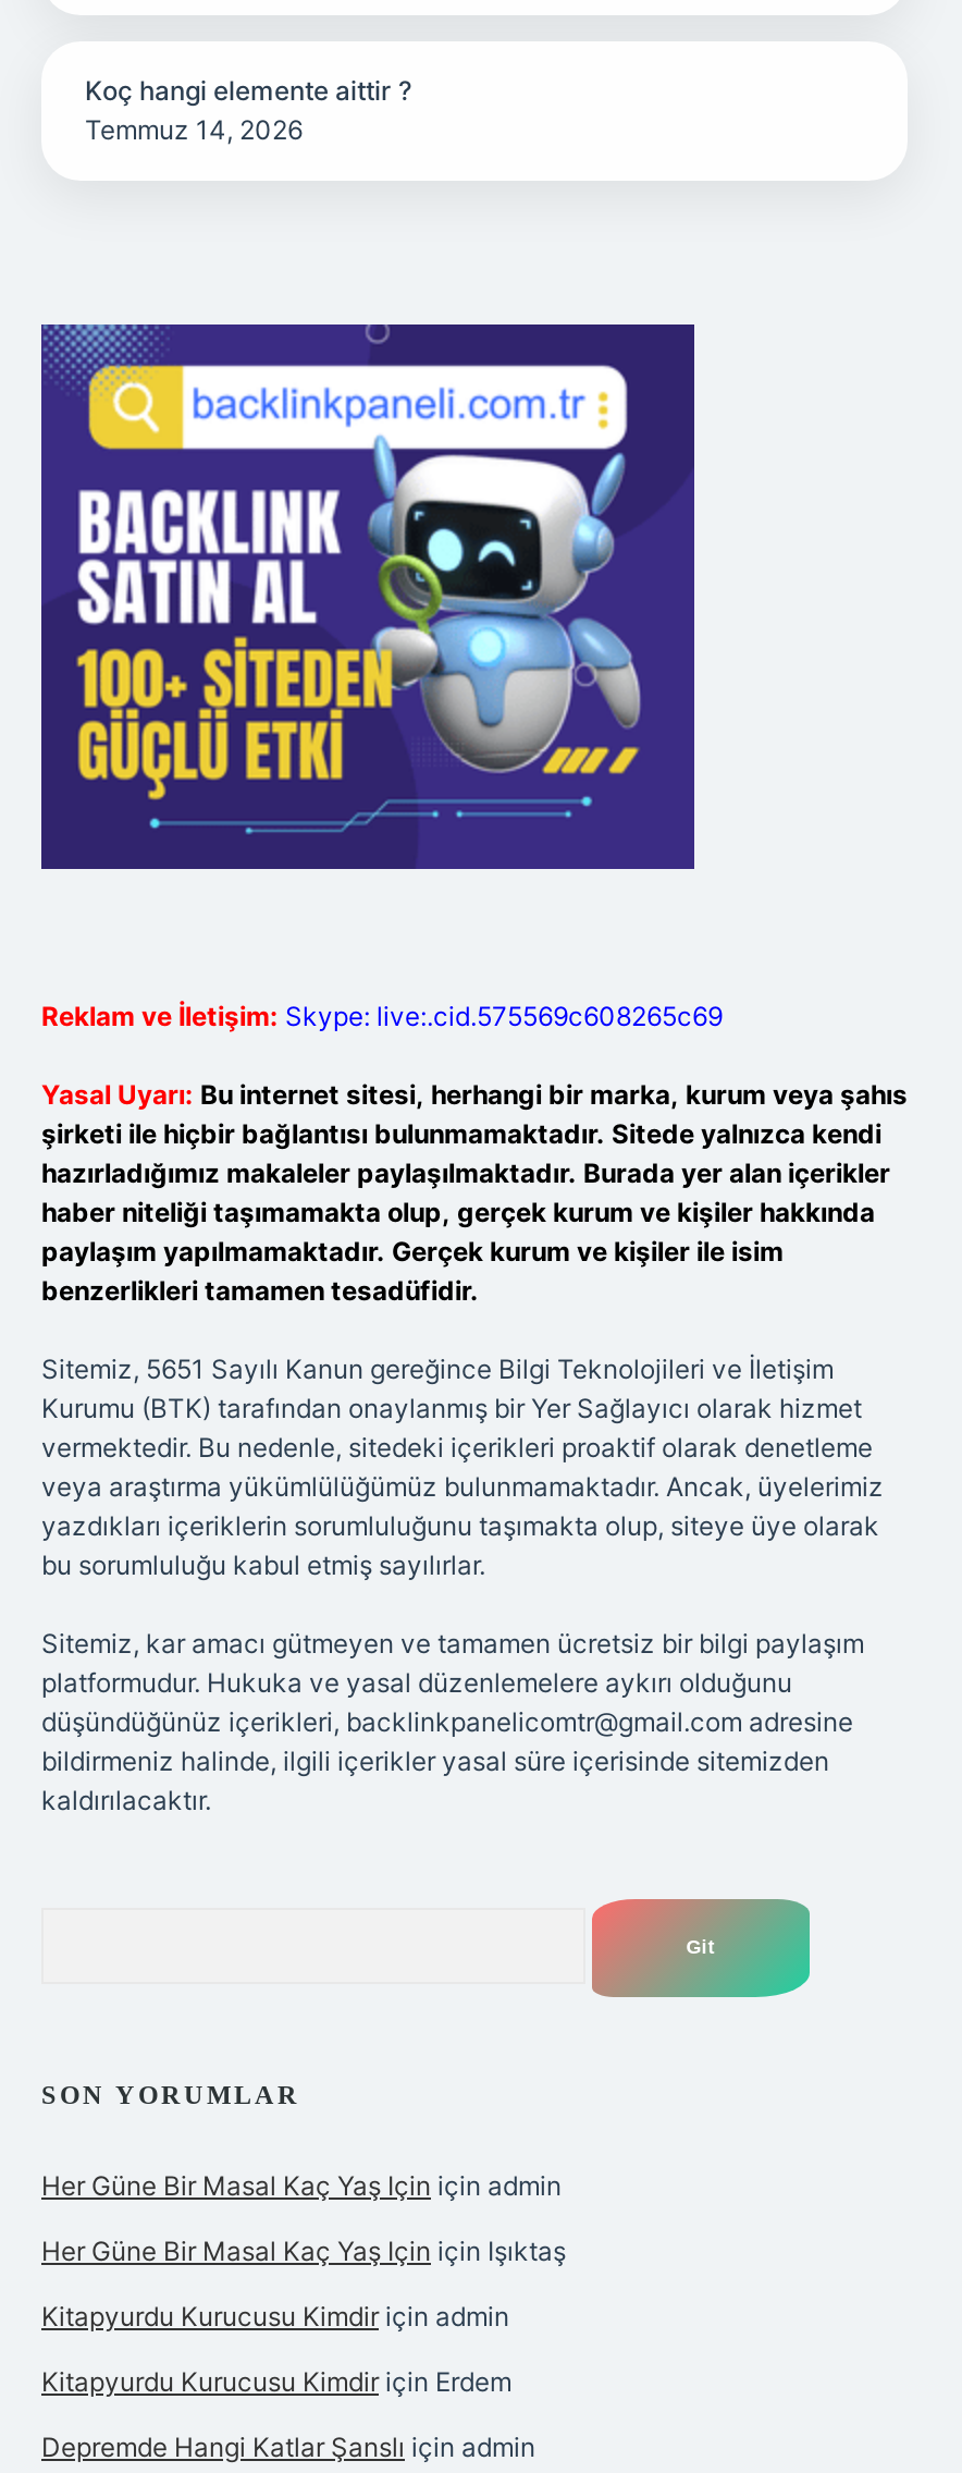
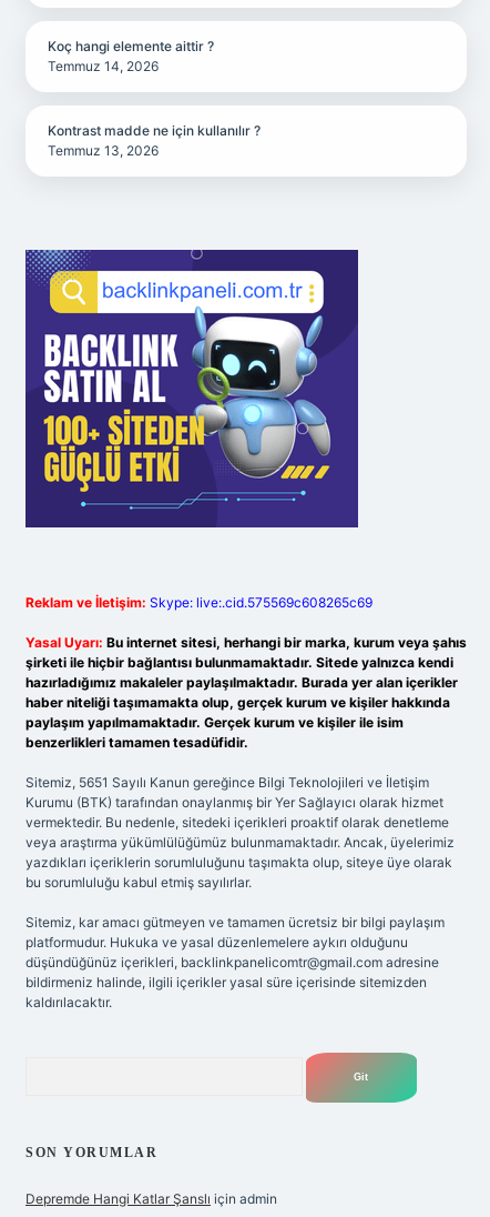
+ Kontrast madde ne için kullanılır ?
+ Temmuz 13, 2026

moved down: [image]

moved down: [image]

moved down: [image] | Reklam ve İletişim: Skype: live:.cid.575569c608265c69 | Yasal Uyarı: Bu internet sitesi, herhangi bir marka, kurum veya şahıs | ... | kaldırılacaktır. | SON YORUMLAR

- Her Güne Bir Masal Kaç Yaş Için için admin
- Her Güne Bir Masal Kaç Yaş Için için Işıktaş
- Kitapyurdu Kurucusu Kimdir için admin
- Kitapyurdu Kurucusu Kimdir için Erdem
